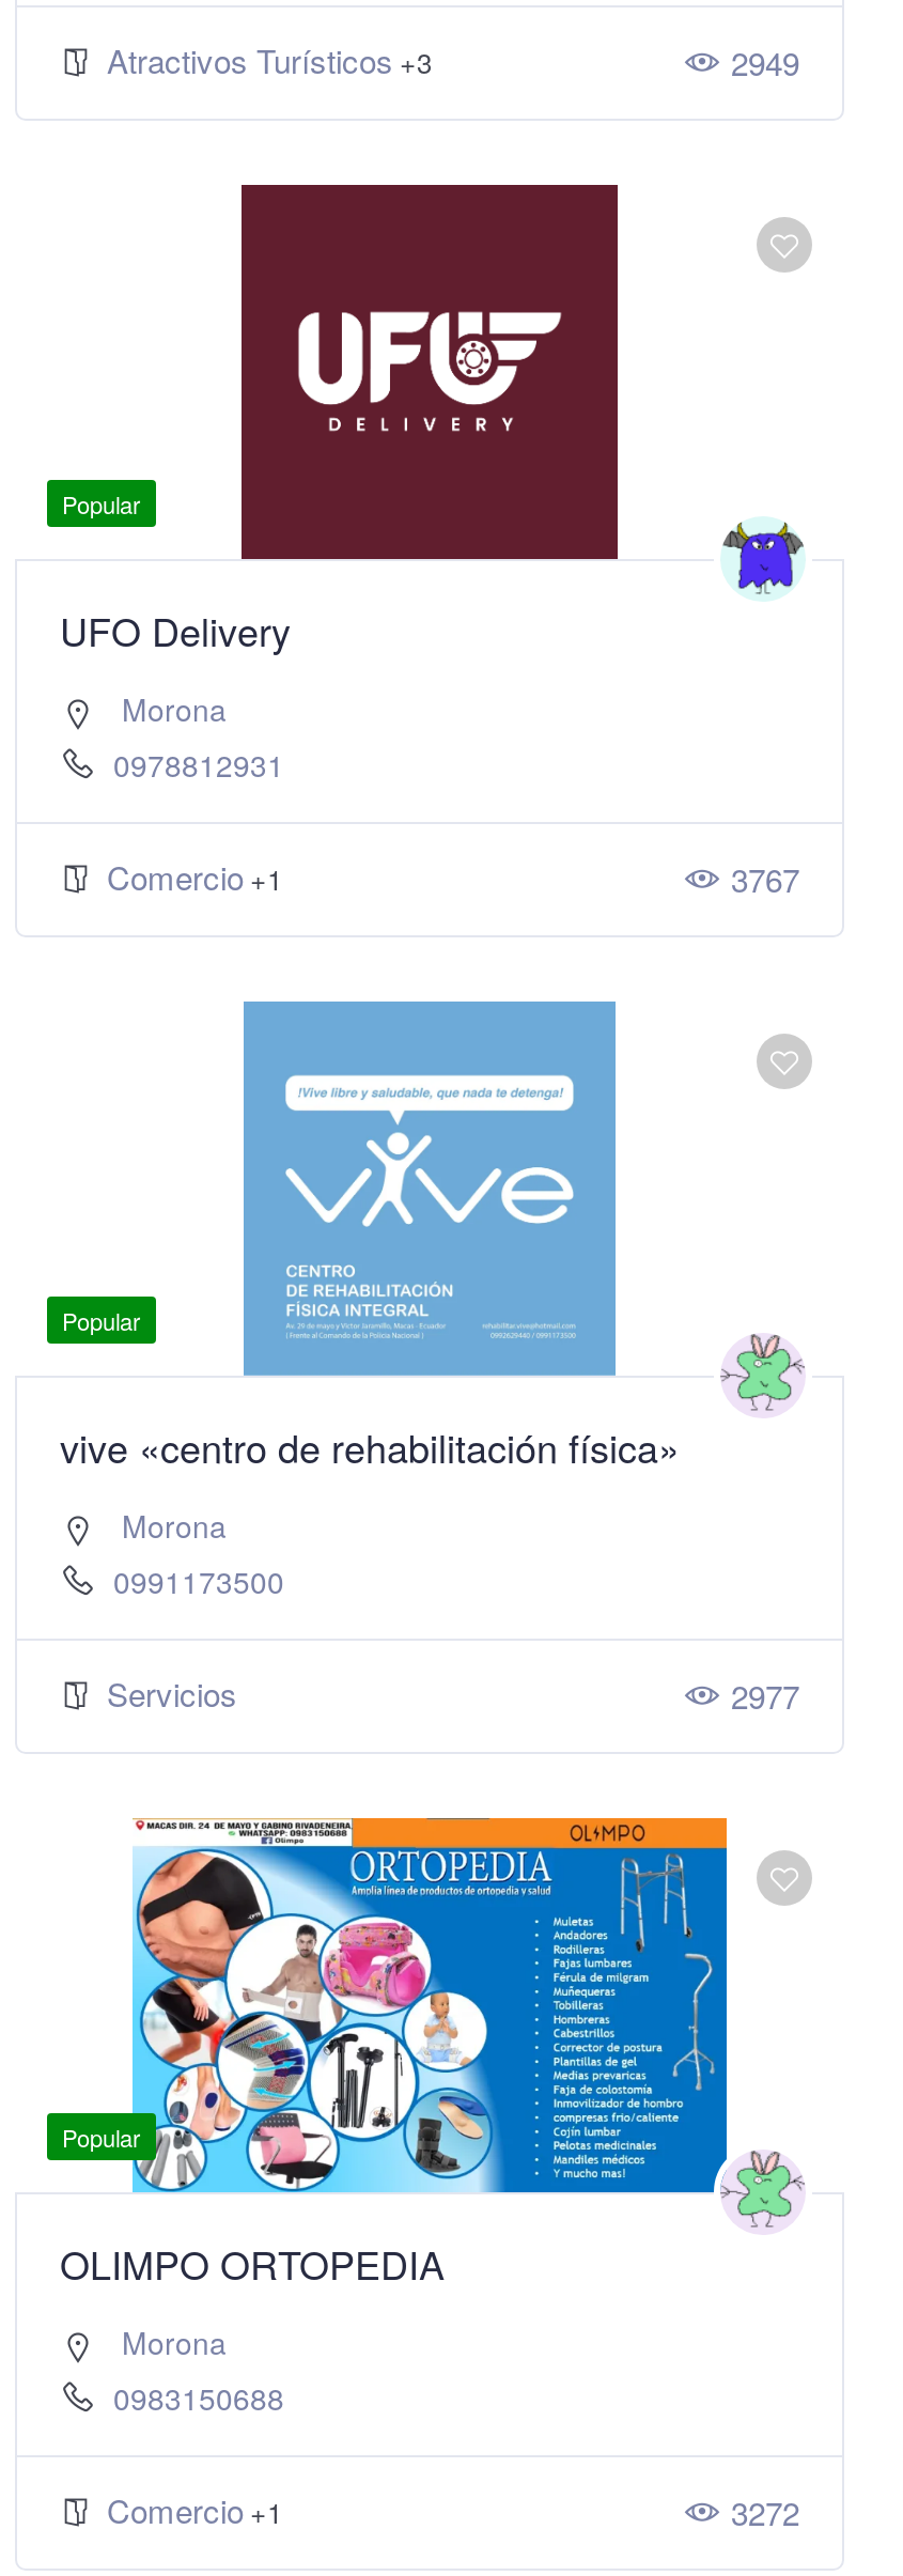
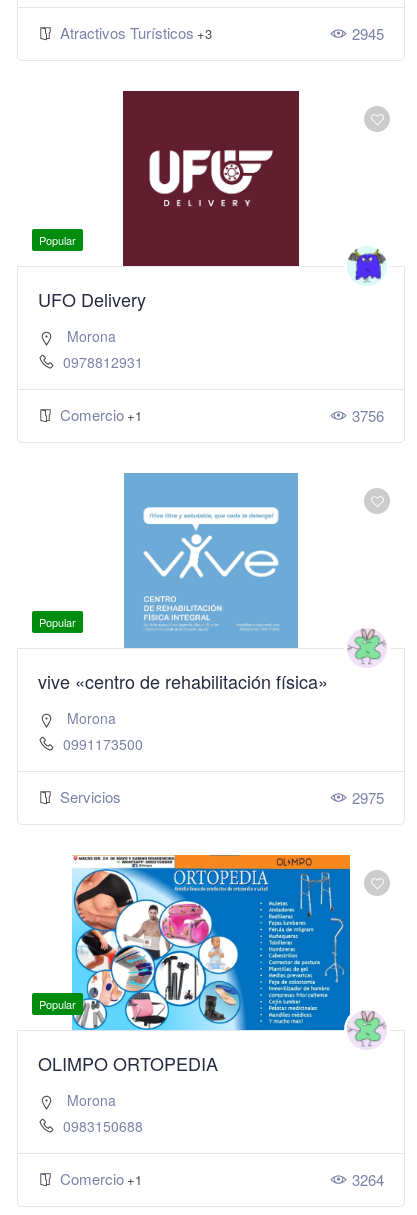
- 2949
+ 2945

- 3767
+ 3756

- 2977
+ 2975

- 3272
+ 3264
